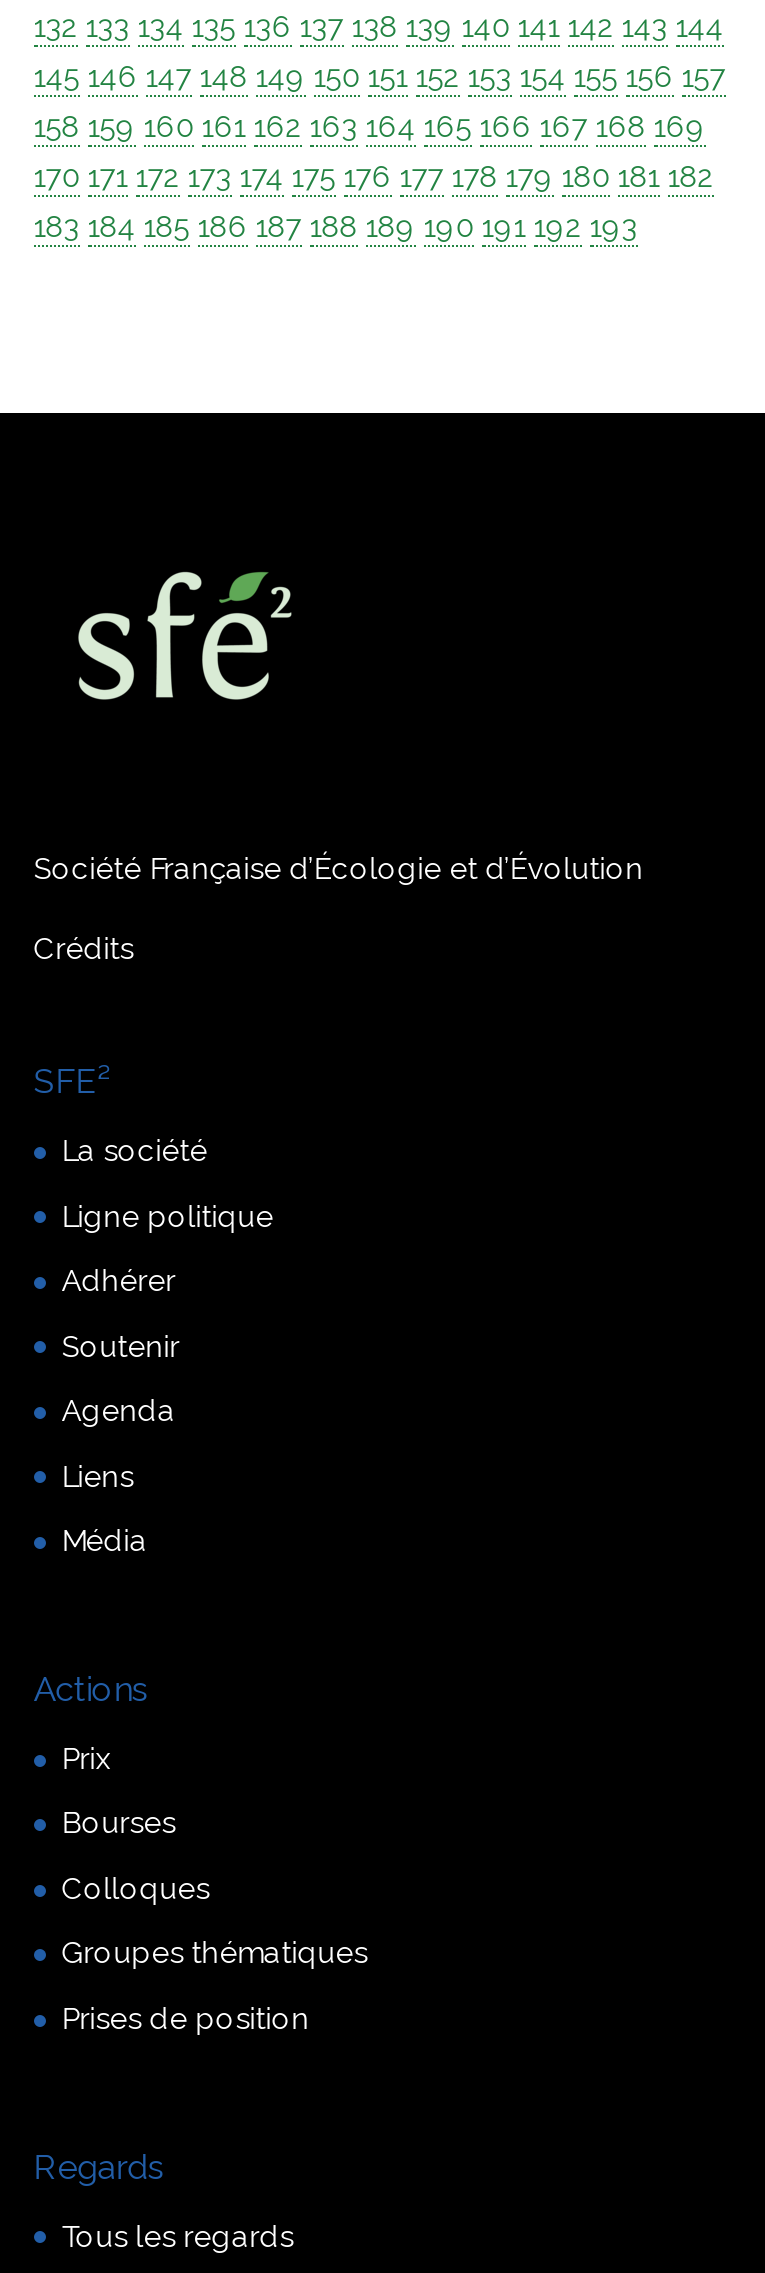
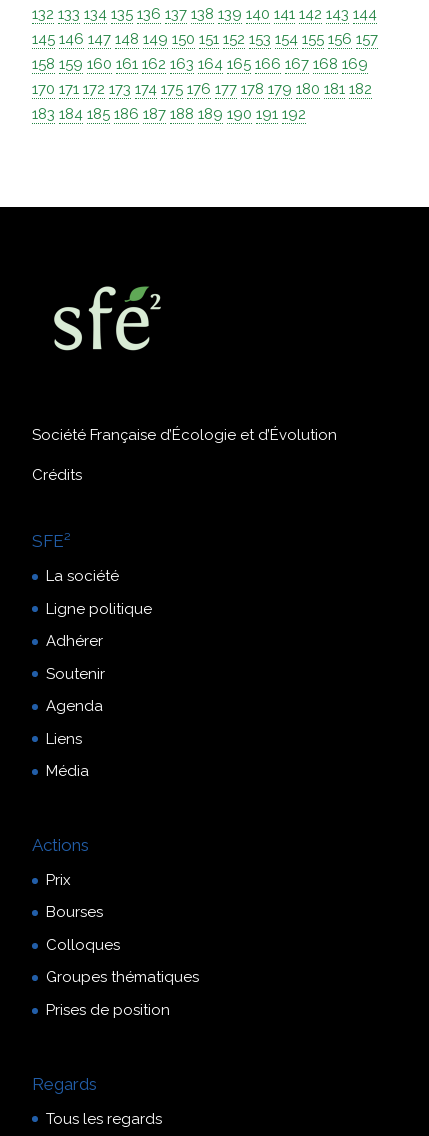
- 183 184 185 186 187 188 189 190 191 192 193
+ 183 184 185 186 187 188 189 190 191 192
